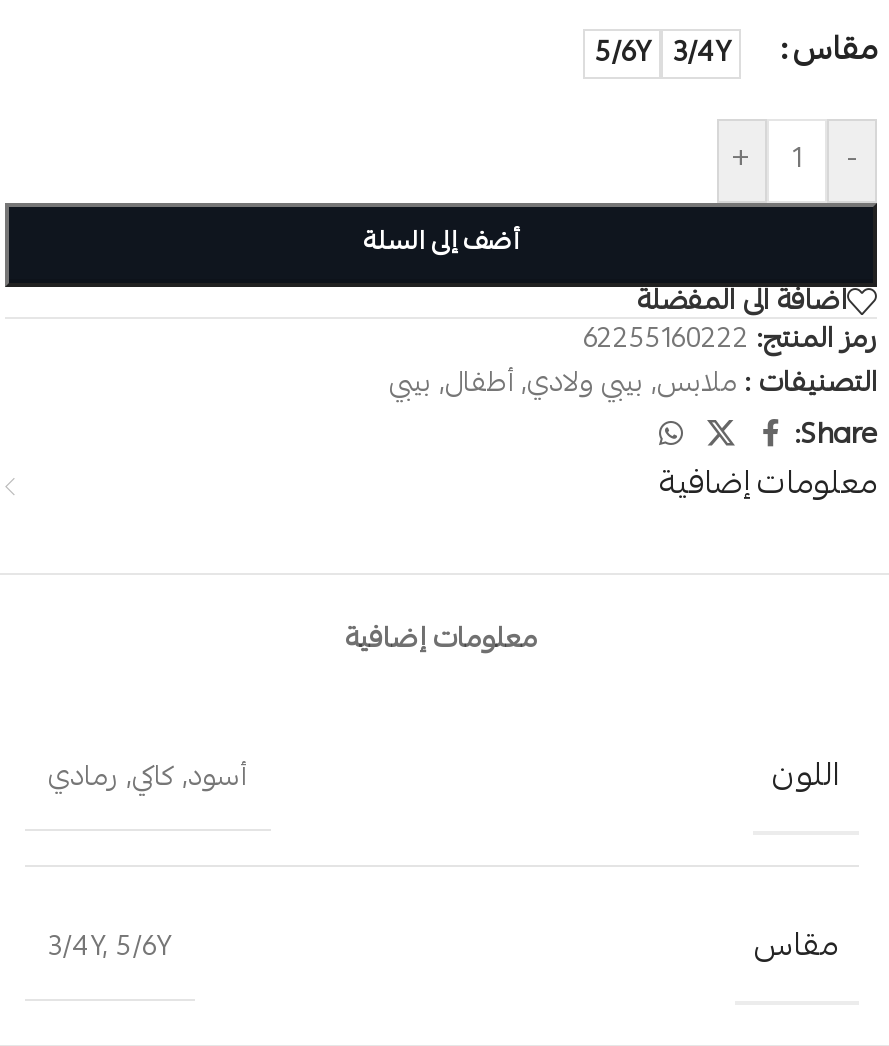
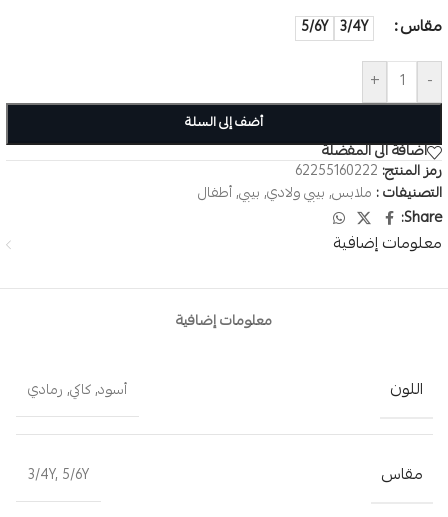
- التصنيفات : ملابس, بيبي ولادي, أطفال, بيبي
+ التصنيفات : ملابس, بيبي ولادي, بيبي, أطفال
